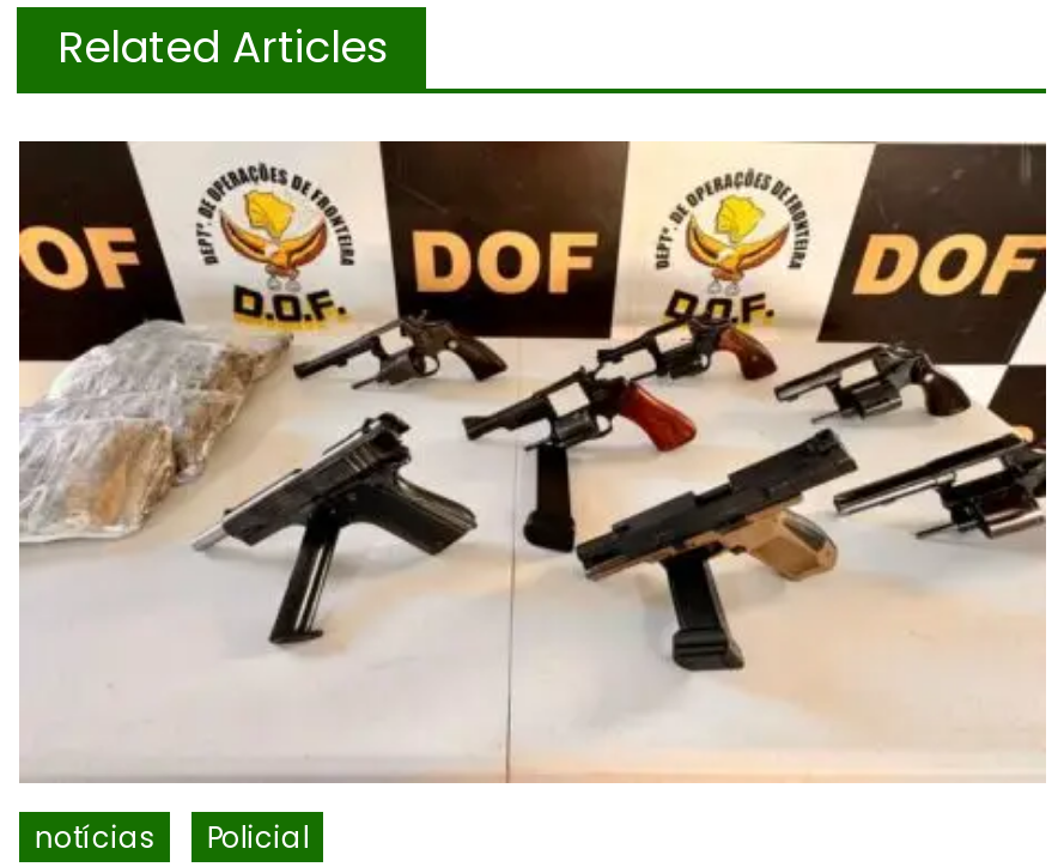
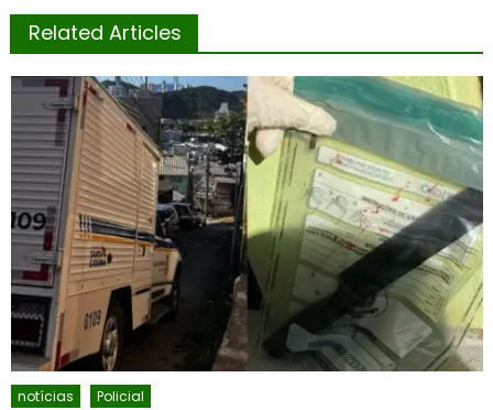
- [image]
+ [image]
